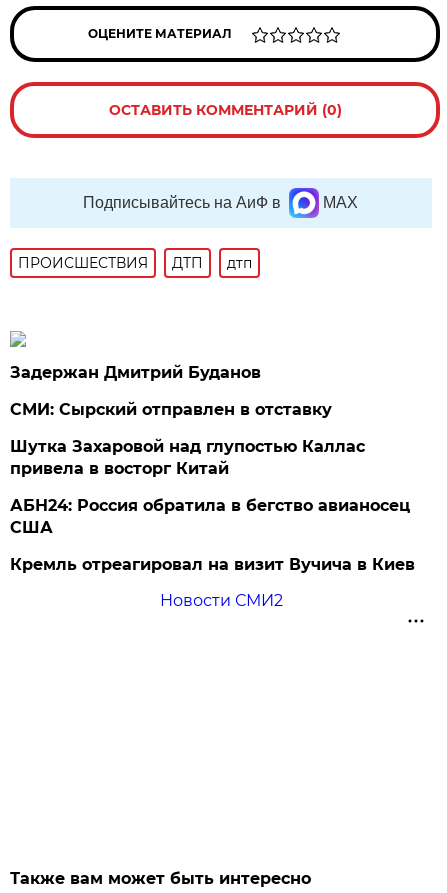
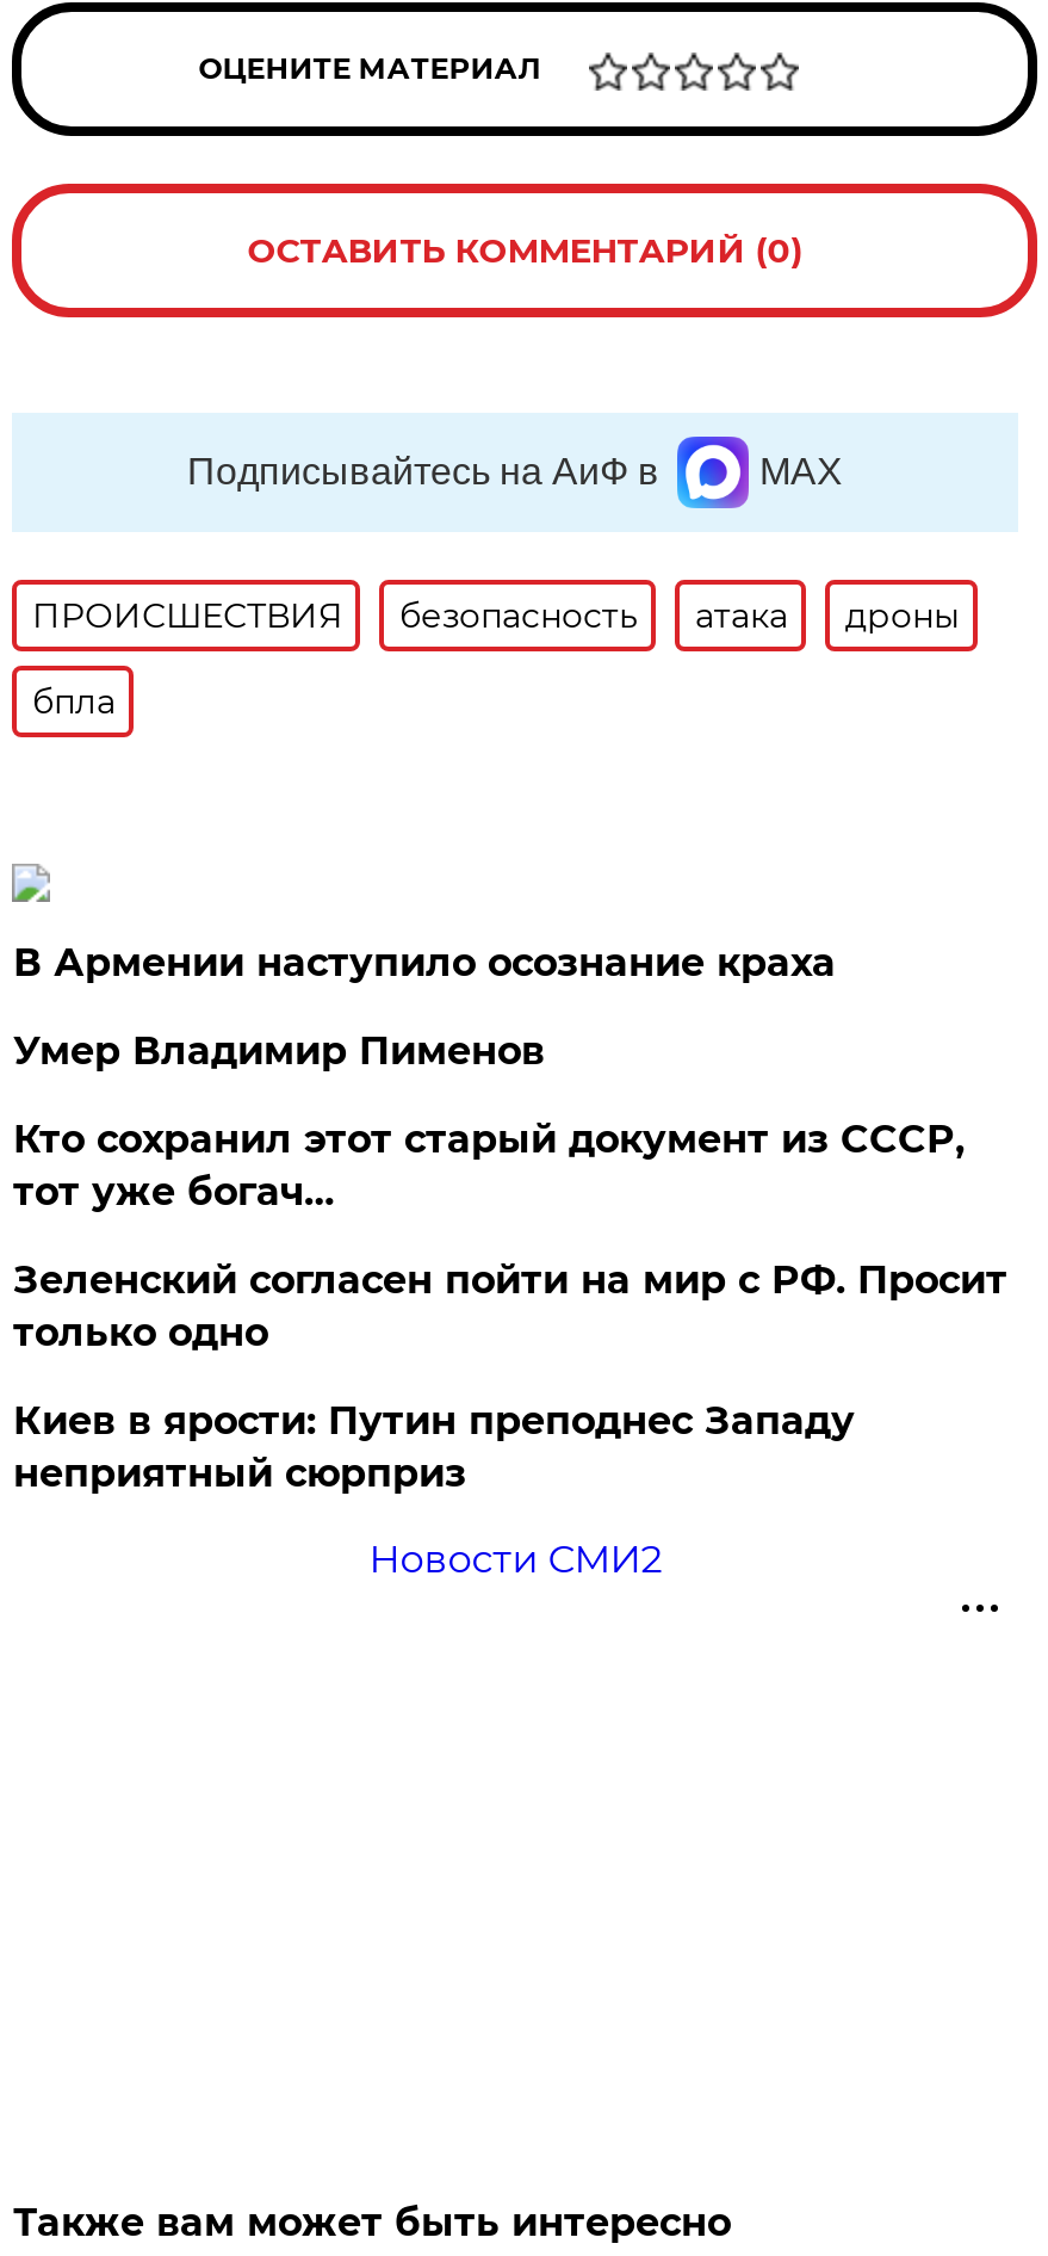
- ДТП
- дтп
+ безопасность
+ атака
+ дроны
+ бпла

- Задержан Дмитрий Буданов
- СМИ: Сырский отправлен в отставку
- Шутка Захаровой над глупостью Каллас
- привела в восторг Китай
- АБН24: Россия обратила в бегство авианосец
- США
- Кремль отреагировал на визит Вучича в Киев
+ В Армении наступило осознание краха
+ Умер Владимир Пименов
+ Кто сохранил этот старый документ из СССР,
+ тот уже богач…
+ Зеленский согласен пойти на мир с РФ. Просит
+ только одно
+ Киев в ярости: Путин преподнес Западу
+ неприятный сюрприз
